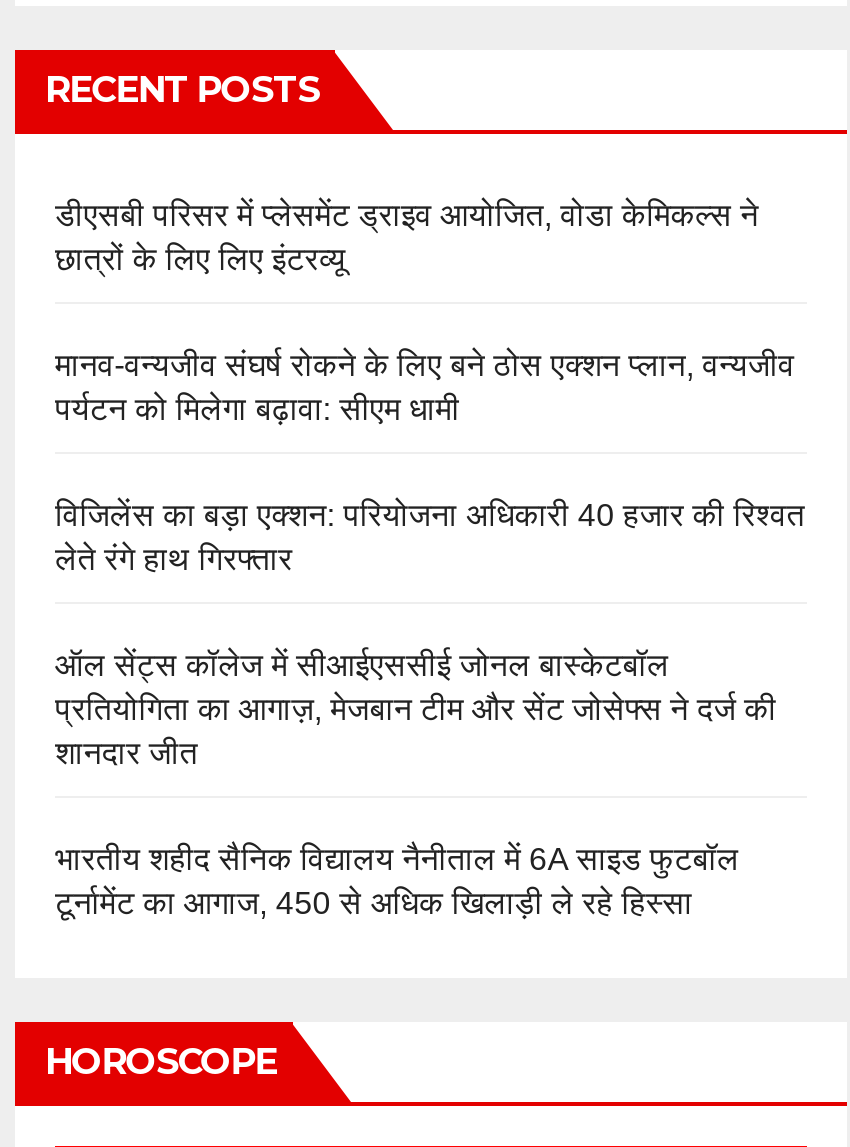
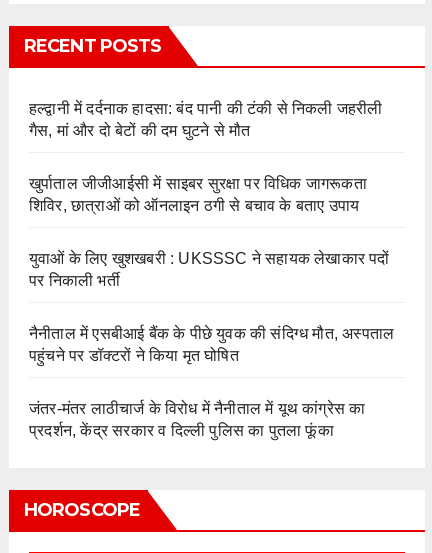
- डीएसबी परिसर में प्लेसमेंट ड्राइव आयोजित, वोडा केमिकल्स ने
- छात्रों के लिए लिए इंटरव्यू
+ हल्द्वानी में दर्दनाक हादसा: बंद पानी की टंकी से निकली जहरीली
+ गैस, मां और दो बेटों की दम घुटने से मौत

- मानव-वन्यजीव संघर्ष रोकने के लिए बने ठोस एक्शन प्लान, वन्यजीव
- पर्यटन को मिलेगा बढ़ावा: सीएम धामी
+ खुर्पाताल जीजीआईसी में साइबर सुरक्षा पर विधिक जागरूकता
+ शिविर, छात्राओं को ऑनलाइन ठगी से बचाव के बताए उपाय

- विजिलेंस का बड़ा एक्शन: परियोजना अधिकारी 40 हजार की रिश्वत
- लेते रंगे हाथ गिरफ्तार
+ युवाओं के लिए खुशखबरी : UKSSSC ने सहायक लेखाकार पदों
+ पर निकाली भर्ती

- ऑल सेंट्स कॉलेज में सीआईएससीई जोनल बास्केटबॉल
- प्रतियोगिता का आगाज़, मेजबान टीम और सेंट जोसेफ्स ने दर्ज की
- शानदार जीत
+ नैनीताल में एसबीआई बैंक के पीछे युवक की संदिग्ध मौत, अस्पताल
+ पहुंचने पर डॉक्टरों ने किया मृत घोषित

- भारतीय शहीद सैनिक विद्यालय नैनीताल में 6A साइड फुटबॉल
- टूर्नामेंट का आगाज, 450 से अधिक खिलाड़ी ले रहे हिस्सा
+ जंतर-मंतर लाठीचार्ज के विरोध में नैनीताल में यूथ कांग्रेस का
+ प्रदर्शन, केंद्र सरकार व दिल्ली पुलिस का पुतला फूंका
